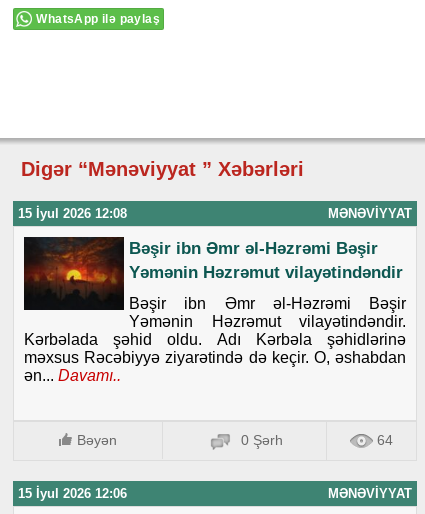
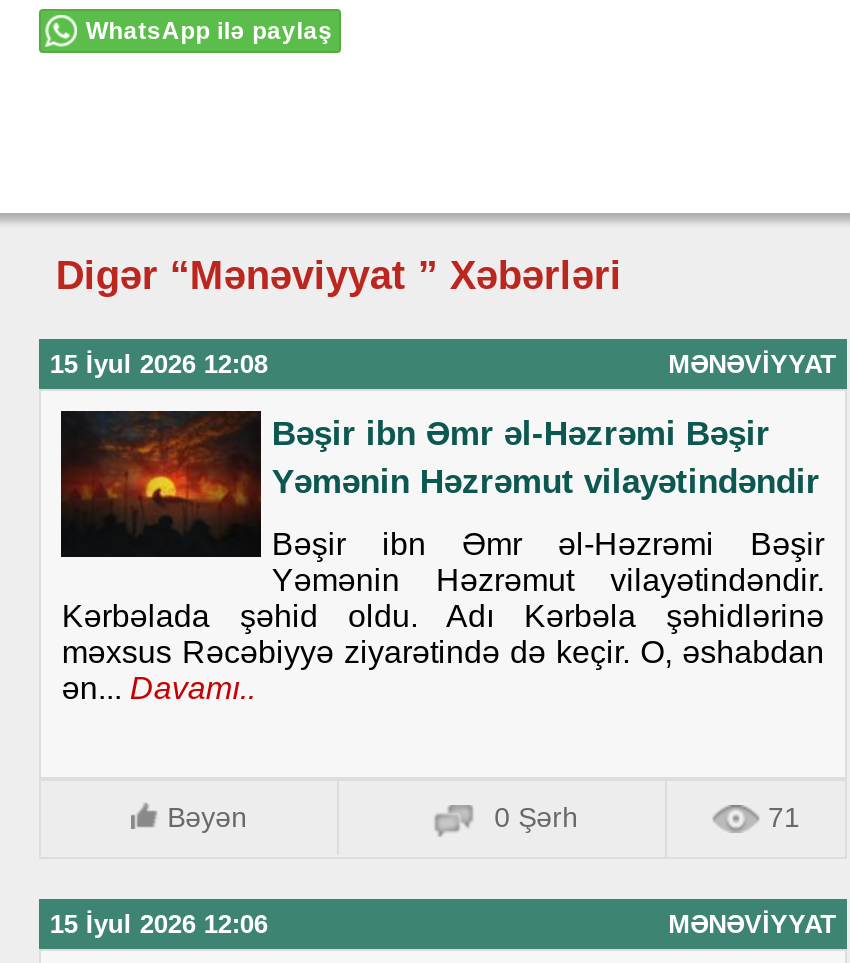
- 64
+ 71
